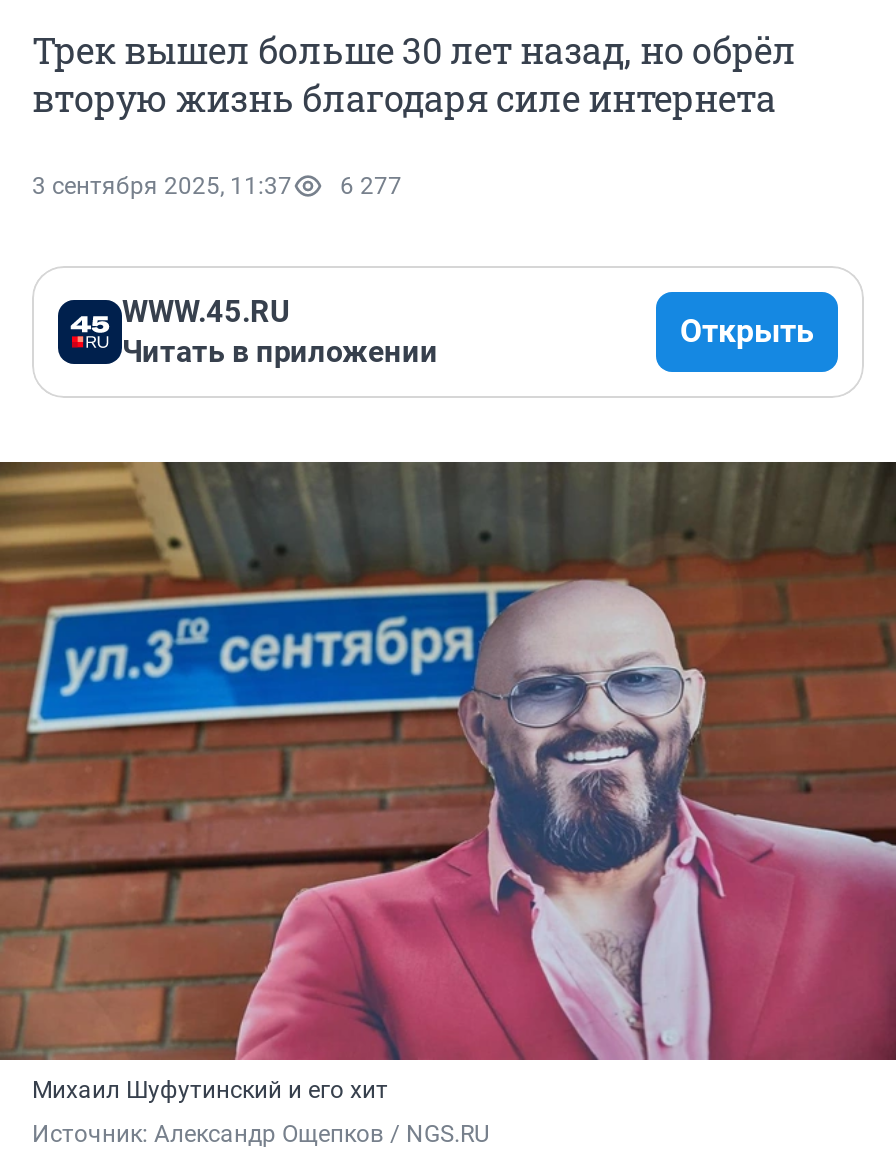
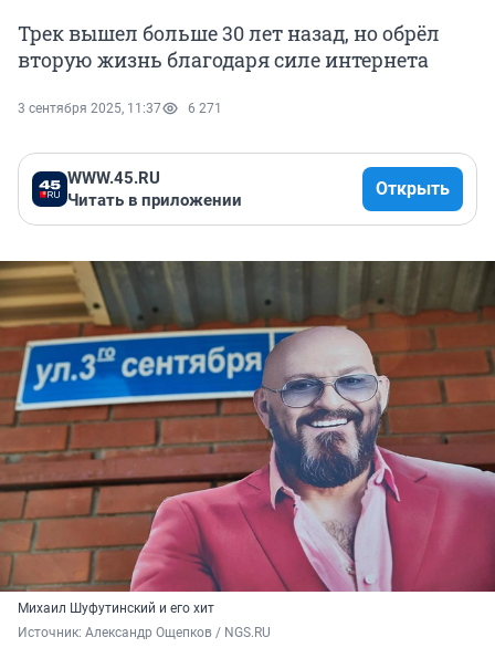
- 3 сентября 2025, 11:37 6 277
+ 3 сентября 2025, 11:37 6 271
